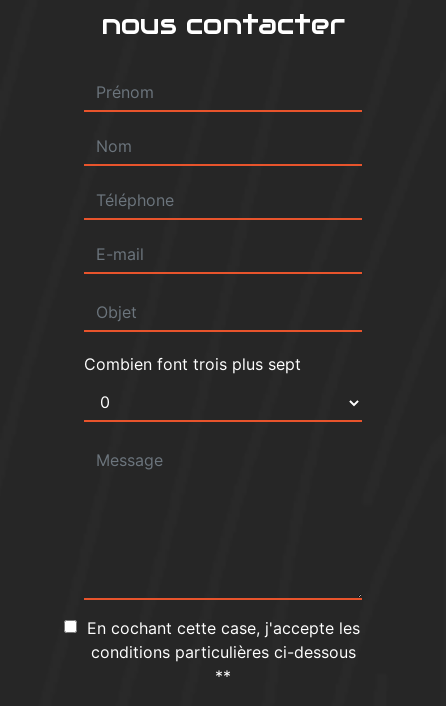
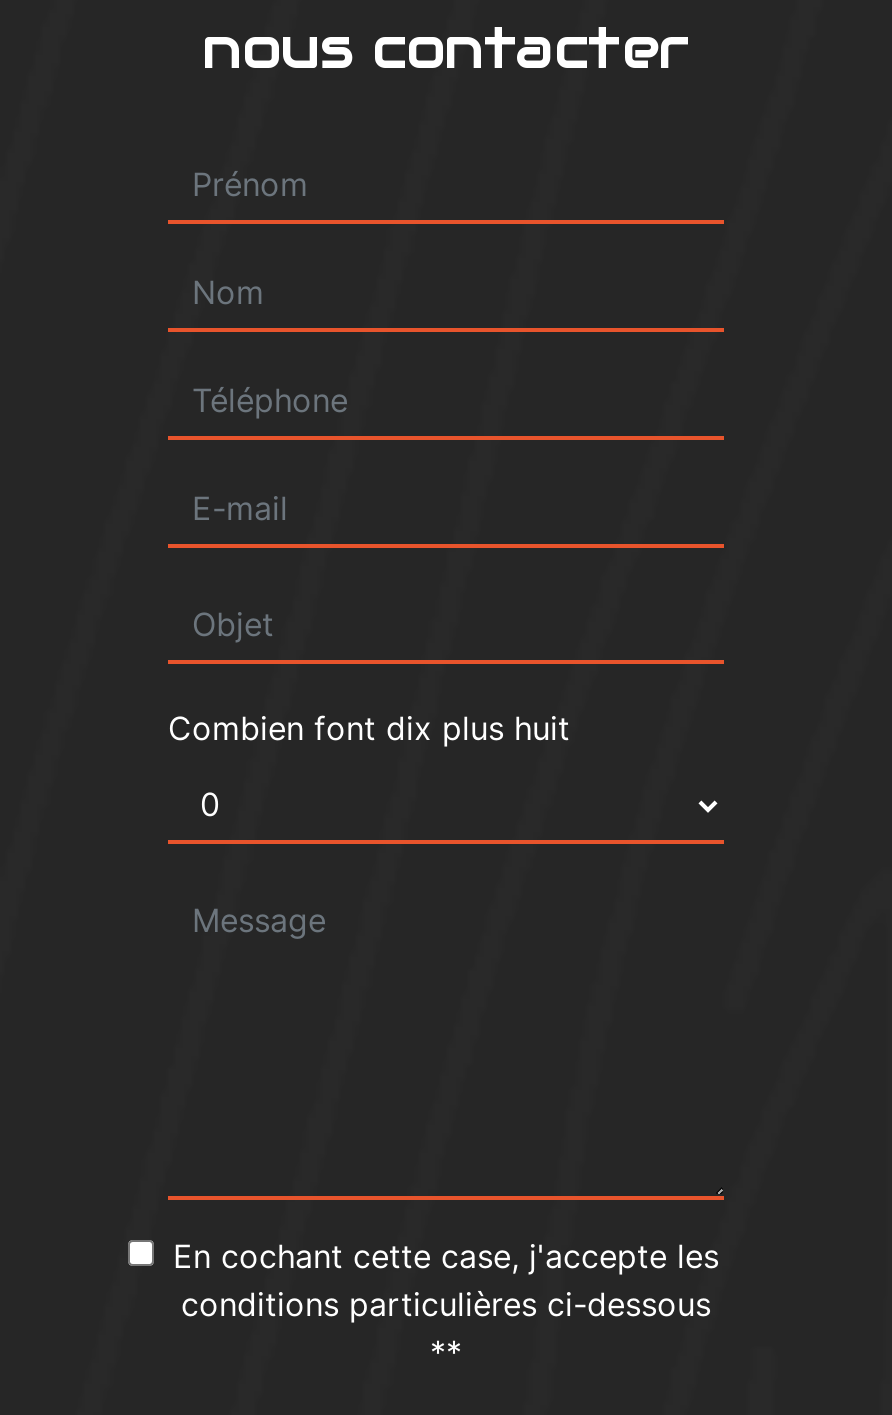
- Combien font trois plus sept
+ Combien font dix plus huit
